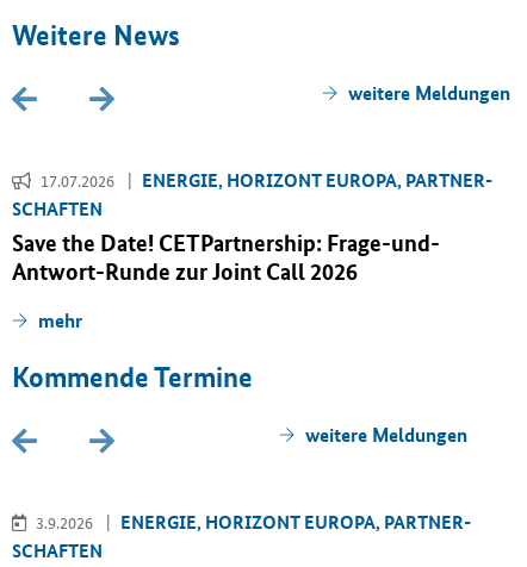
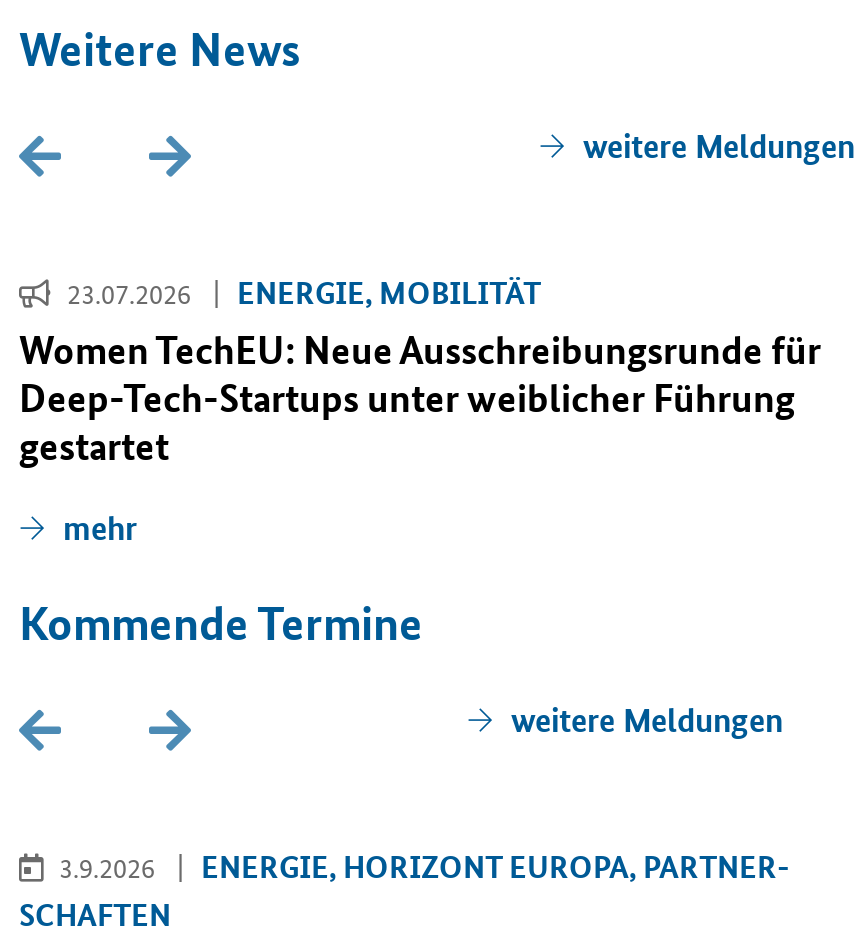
- 17.07.2026
- ENERGIE, HORIZONT EUROPA, PARTNER
- SCHAFTEN
- Save the Date! CETPartnership: Frage-und-
- Antwort-Runde zurJoint Call2026
+ 23.07.2026
+ ENERGIE, MOBILITÄT
+ Women TechEU: Neue Ausschreibungsrunde für
+ Deep-Tech-Startups unter weiblicher Führung
+ gestartet
